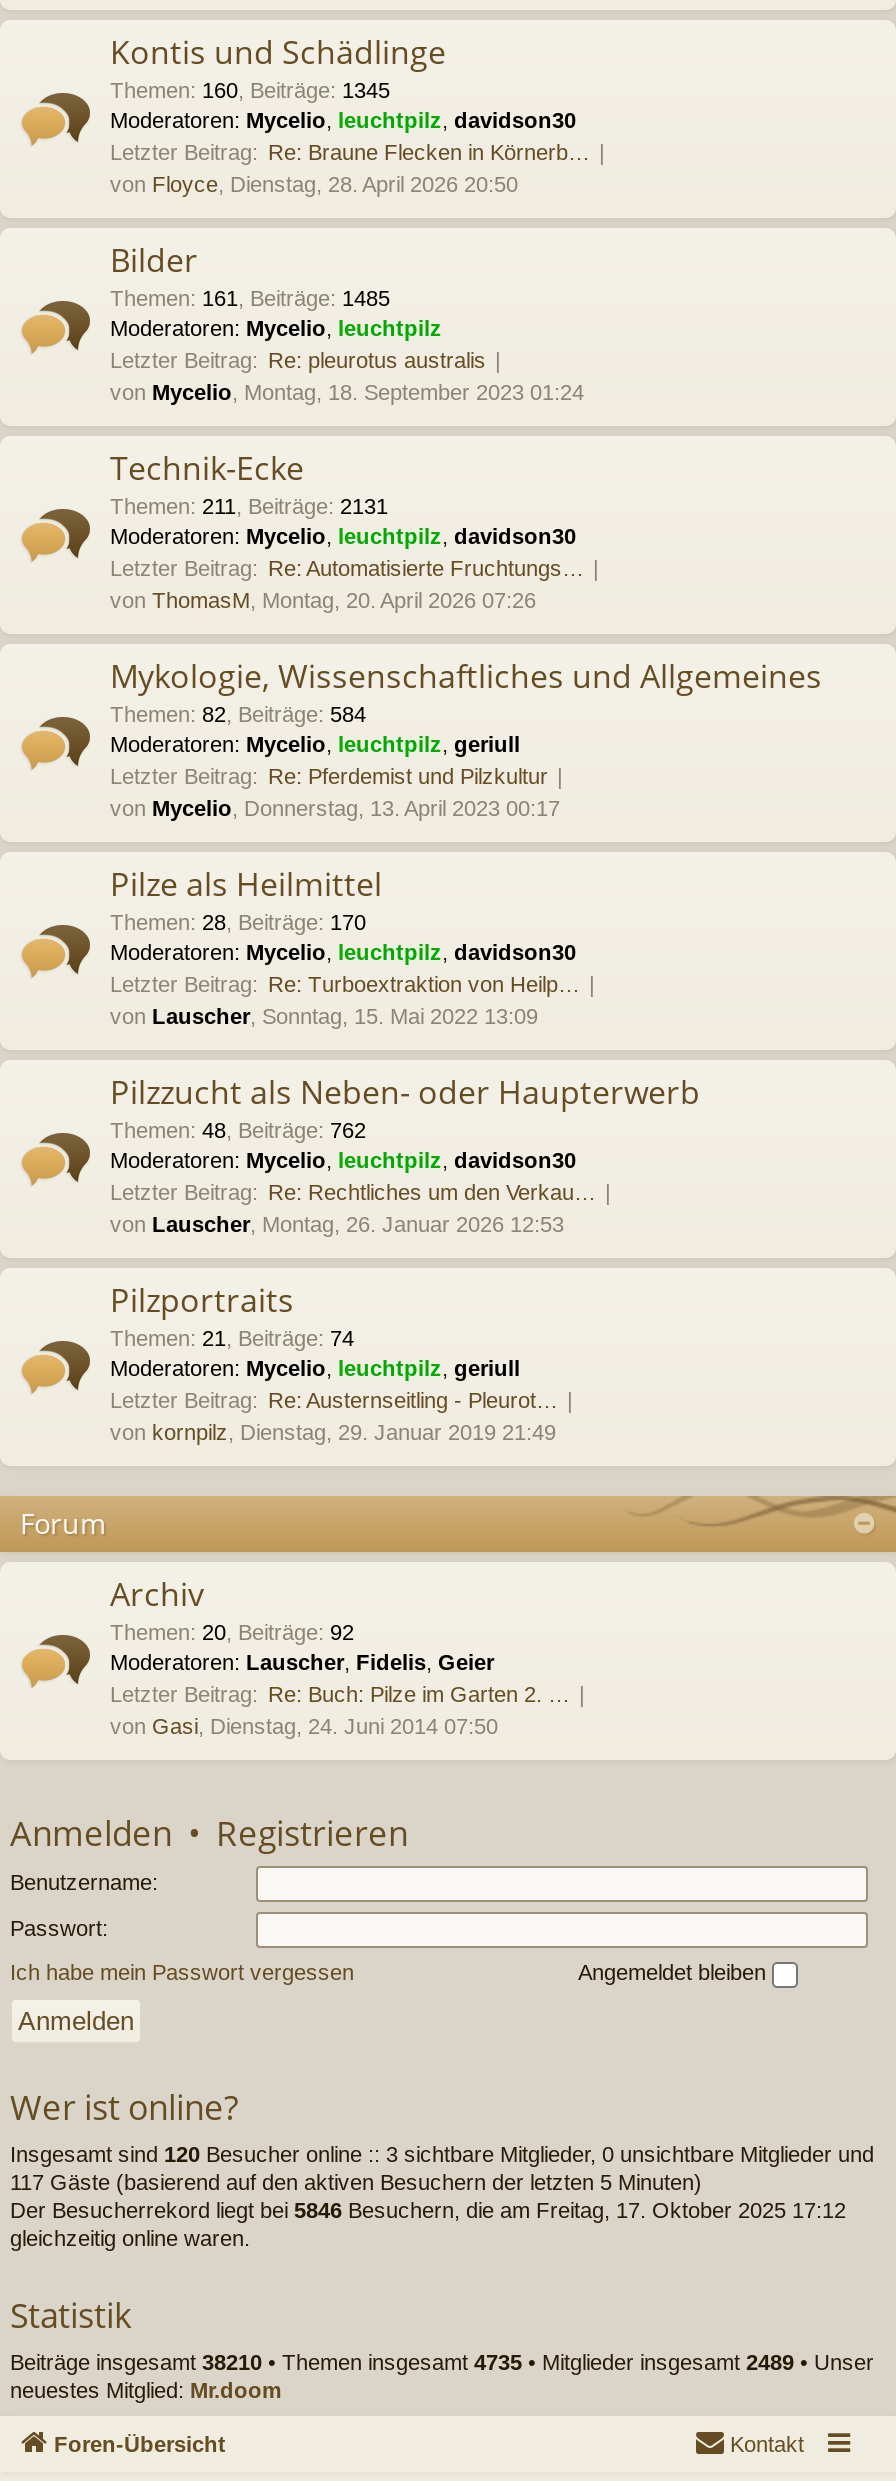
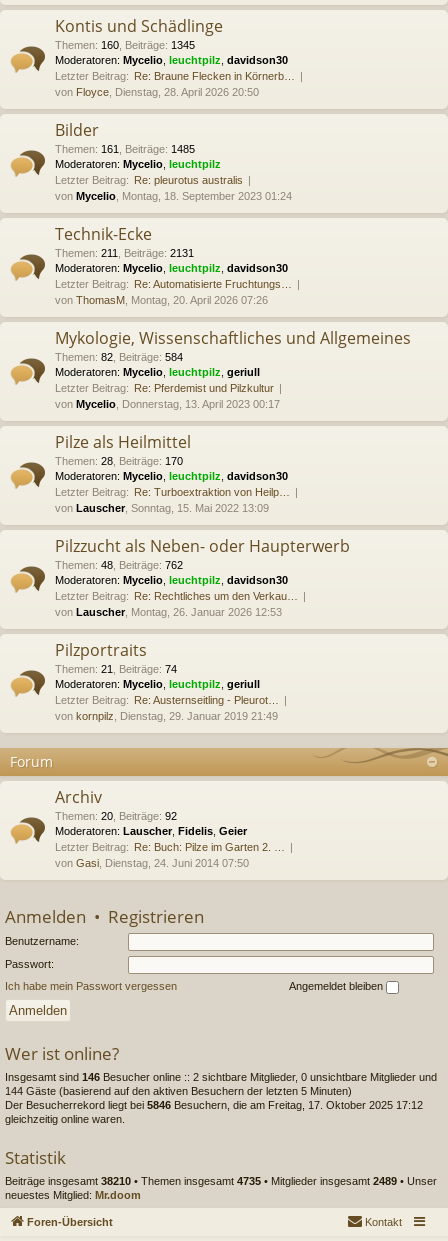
- Insgesamt sind 120 Besucher online :: 3 sichtbare Mitglieder, 0 unsichtbare Mitglieder und
+ Insgesamt sind 146 Besucher online :: 2 sichtbare Mitglieder, 0 unsichtbare Mitglieder und

- 117 Gäste (basierend auf den aktiven Besuchern der letzten 5 Minuten)
+ 144 Gäste (basierend auf den aktiven Besuchern der letzten 5 Minuten)
